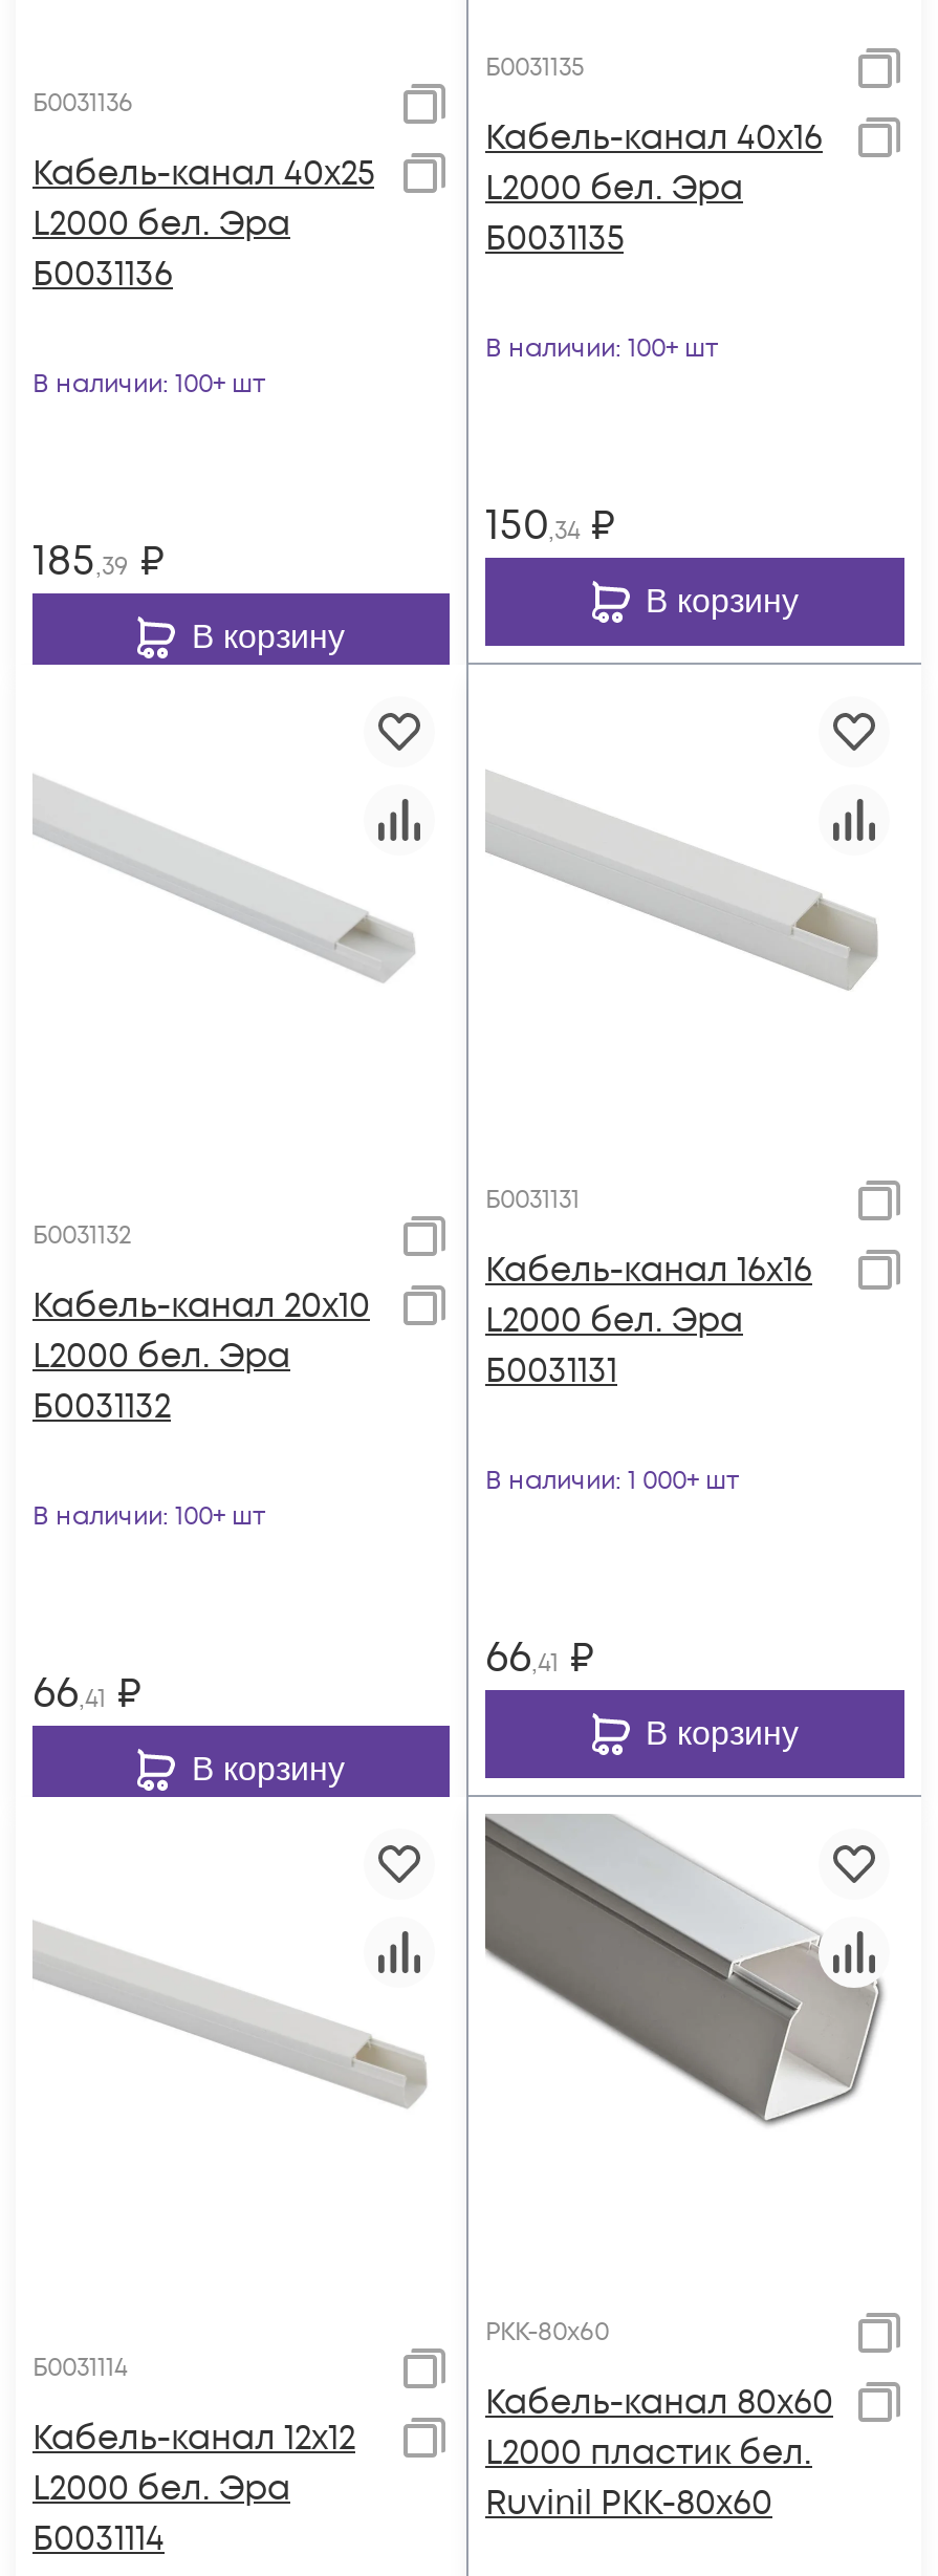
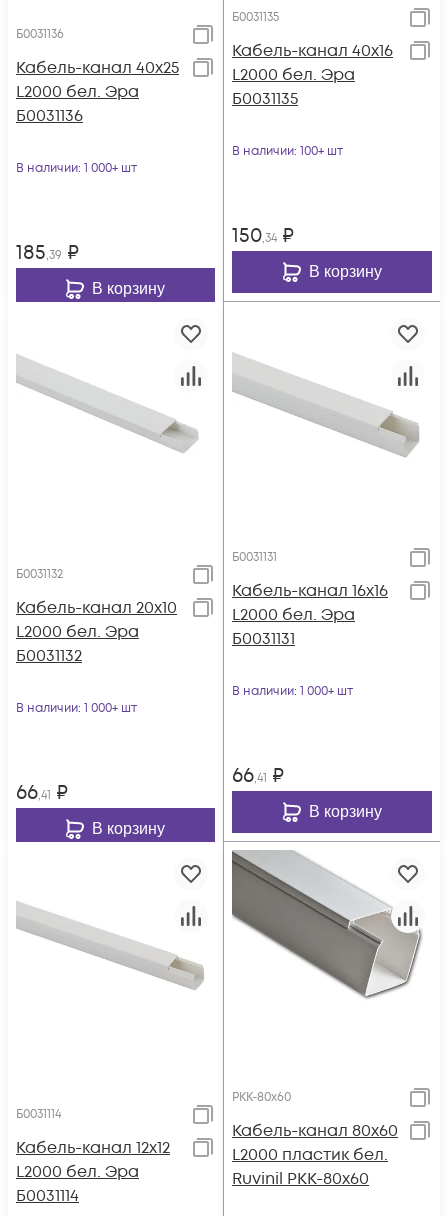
- В наличии: 100+ шт
+ В наличии: 1 000+ шт

- В наличии: 100+ шт
+ В наличии: 1 000+ шт
